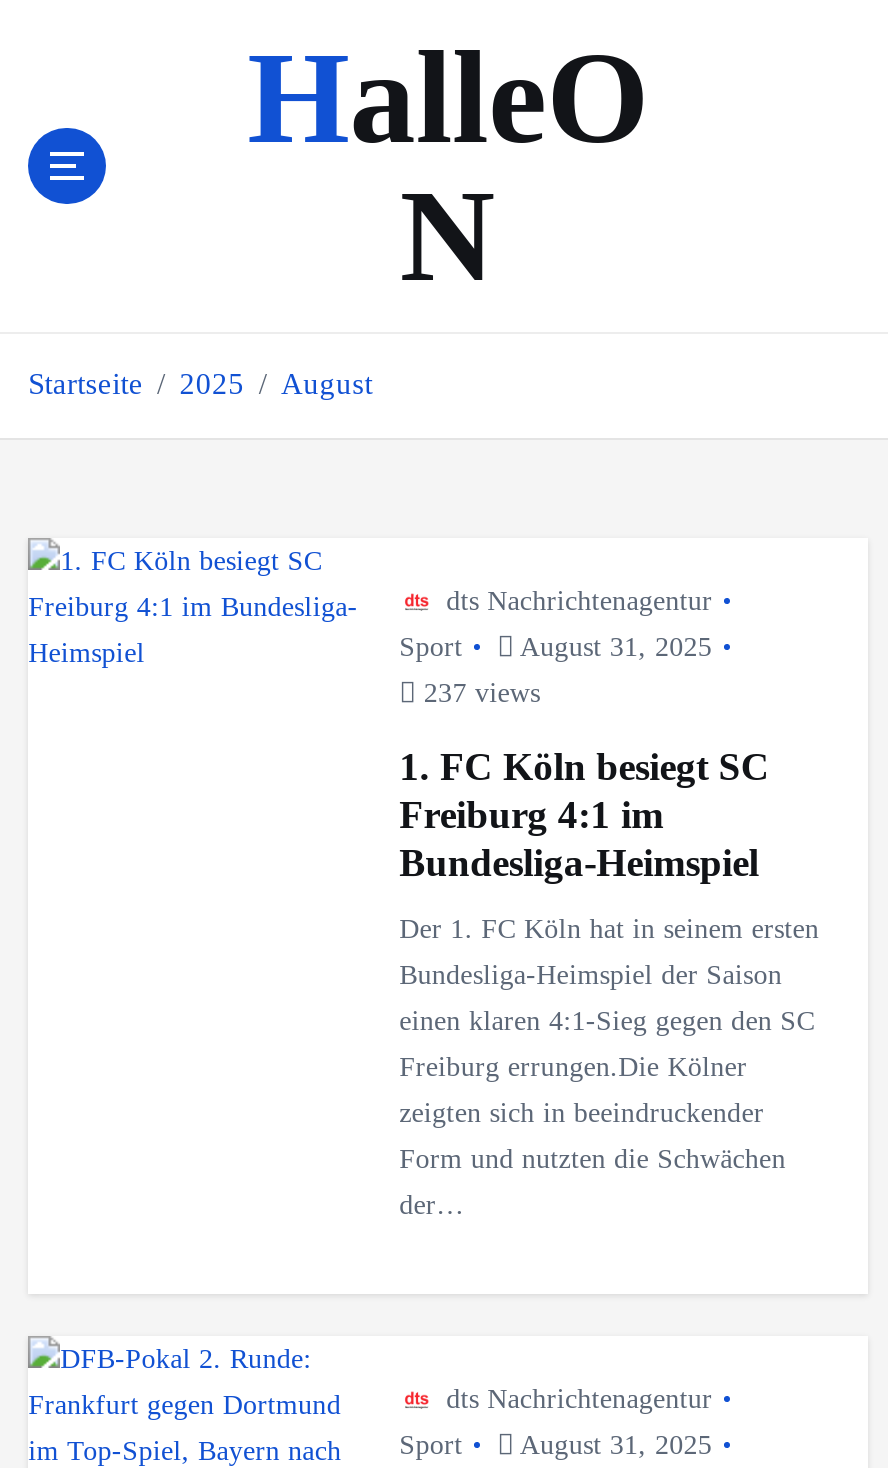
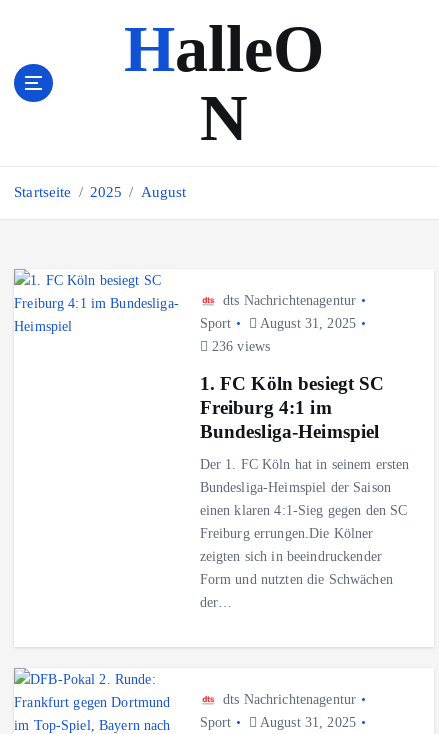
- 237 views
+ 236 views
